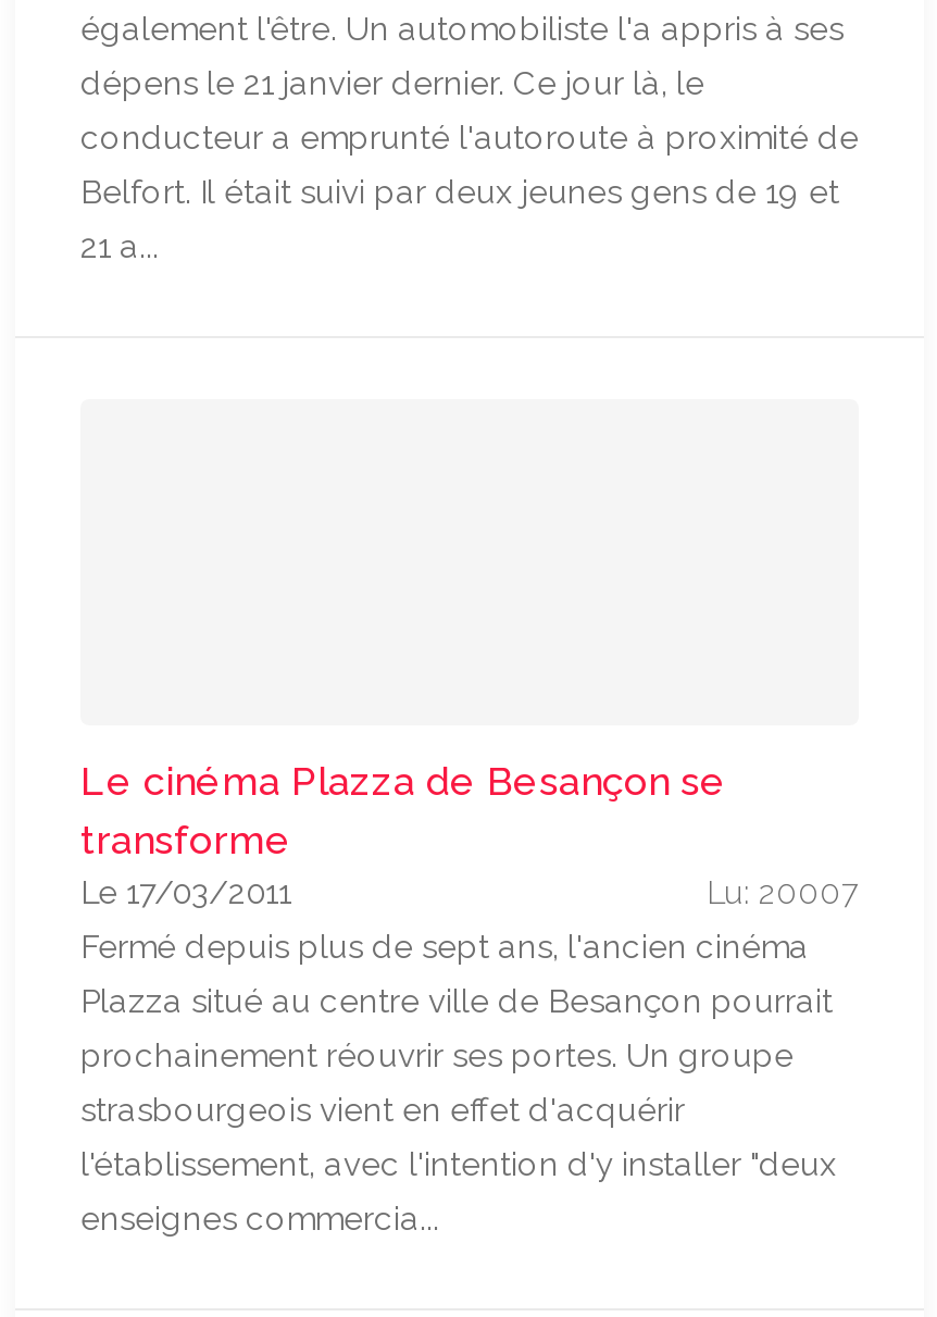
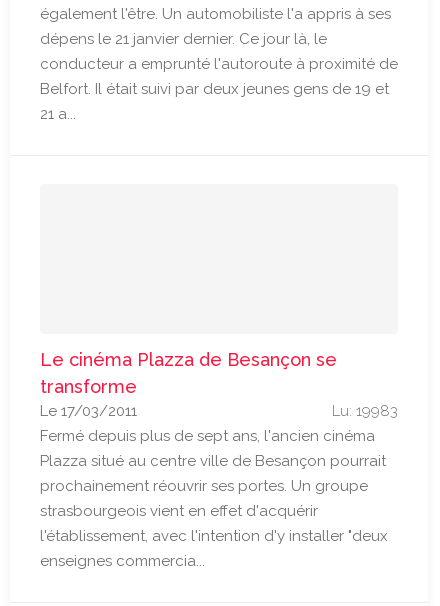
- Lu: 20007
+ Lu: 19983
